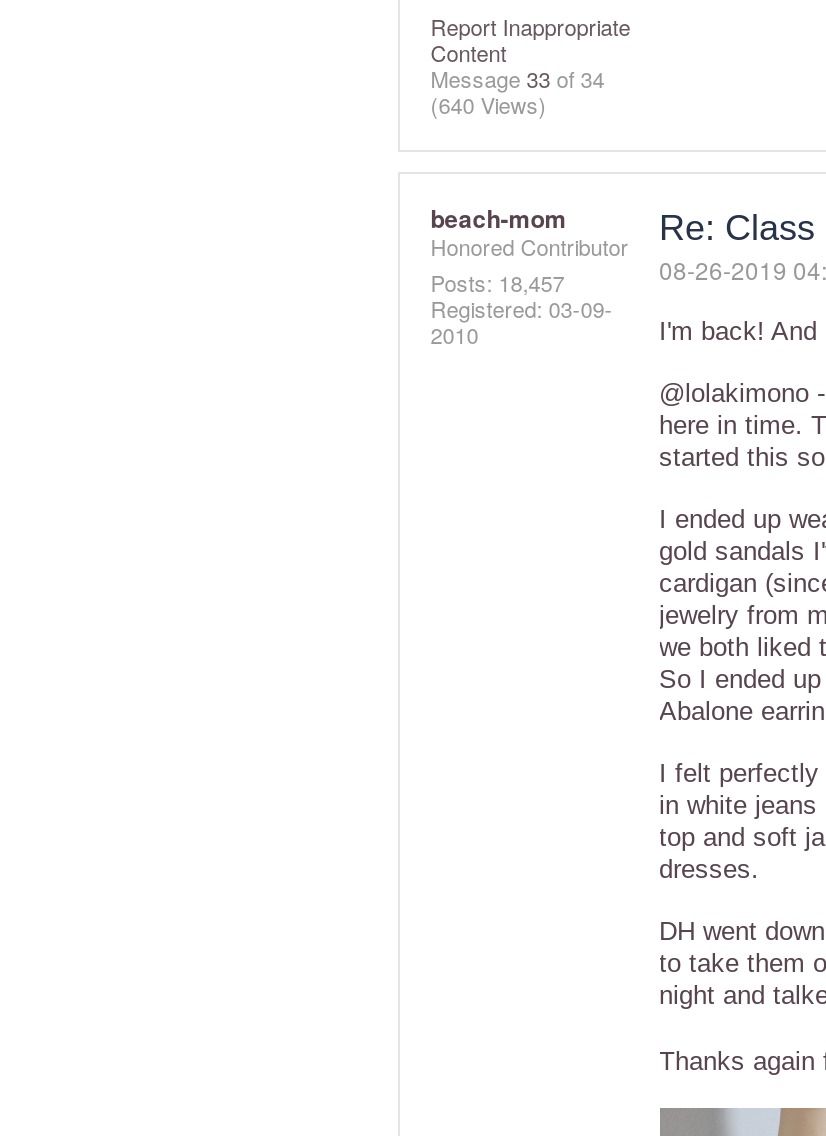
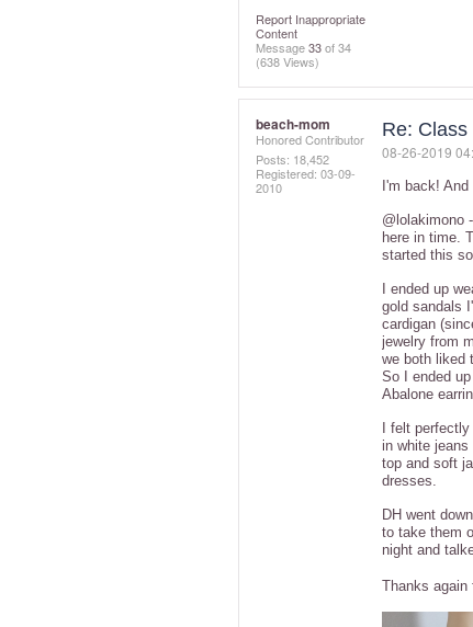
- (640 Views)
+ (638 Views)

- Posts: 18,457
+ Posts: 18,452
